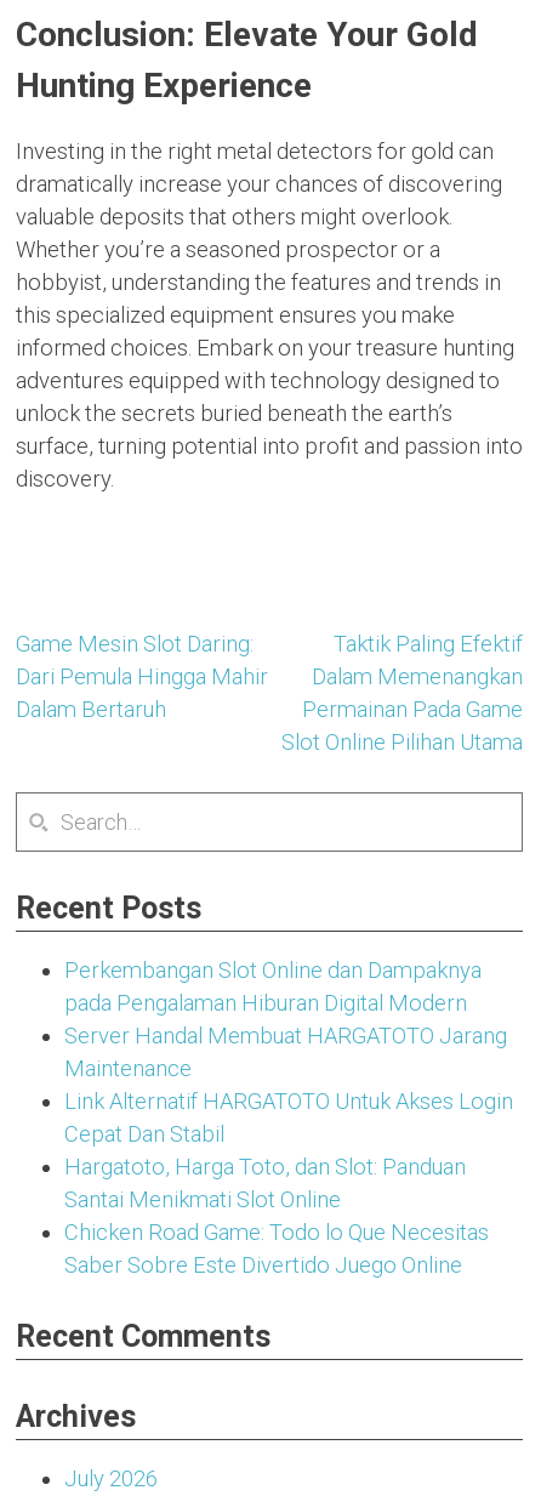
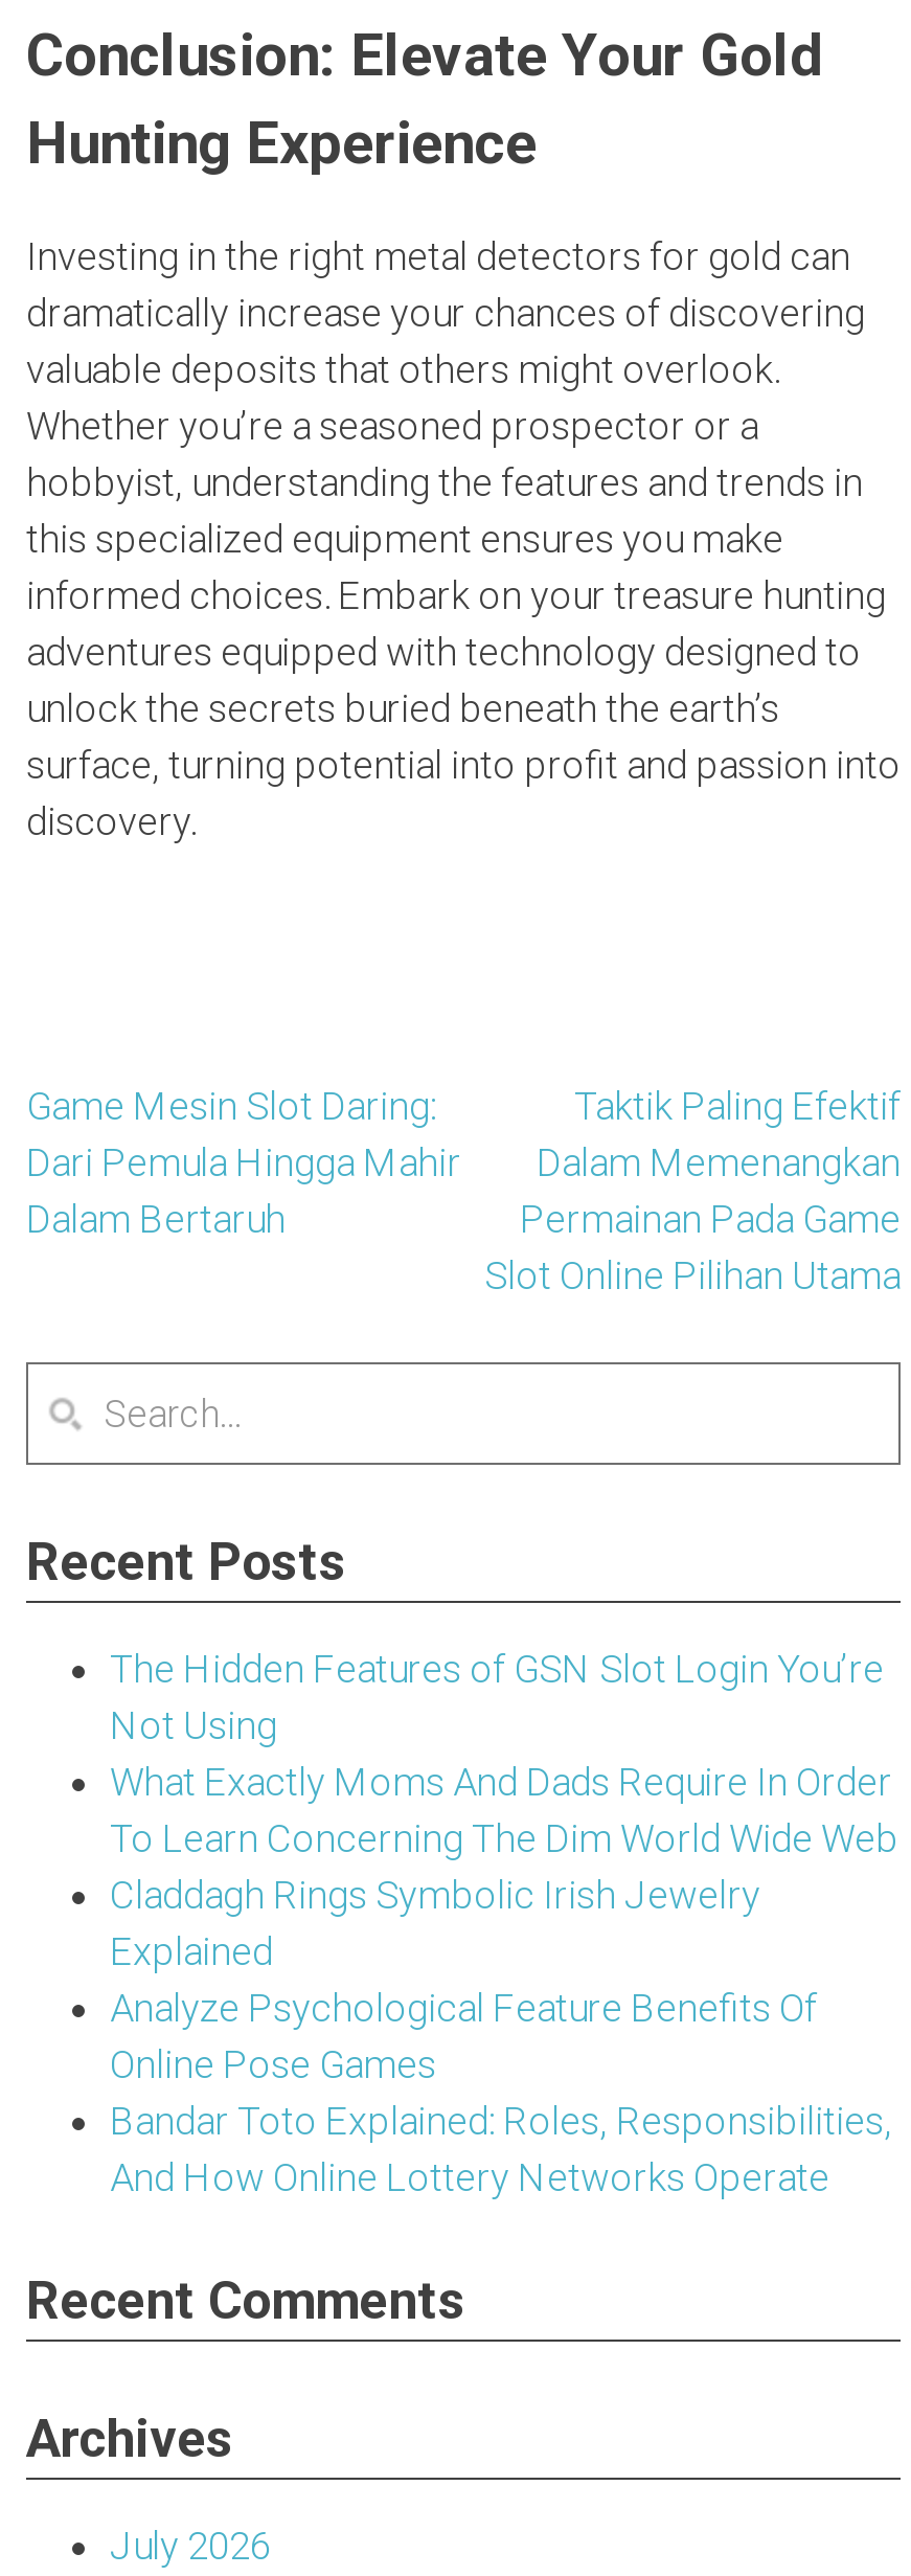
- Perkembangan Slot Online dan Dampaknya
- pada Pengalaman Hiburan Digital Modern
- Server Handal Membuat HARGATOTO Jarang
- Maintenance
- Link Alternatif HARGATOTO Untuk Akses Login
- Cepat Dan Stabil
- Hargatoto, Harga Toto, dan Slot: Panduan
- Santai Menikmati Slot Online
- Chicken Road Game: Todo lo Que Necesitas
- Saber Sobre Este Divertido Juego Online
+ The Hidden Features of GSN Slot Login You’re
+ Not Using
+ What Exactly Moms And Dads Require In Order
+ To Learn Concerning The Dim World Wide Web
+ Claddagh Rings Symbolic Irish Jewelry
+ Explained
+ Analyze Psychological Feature Benefits Of
+ Online Pose Games
+ Bandar Toto Explained: Roles, Responsibilities,
+ And How Online Lottery Networks Operate
